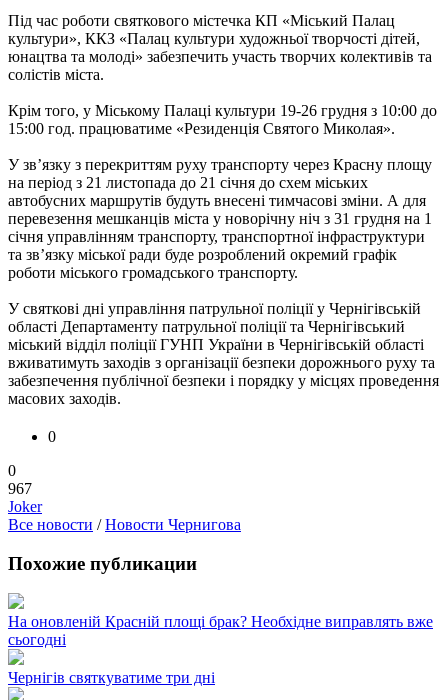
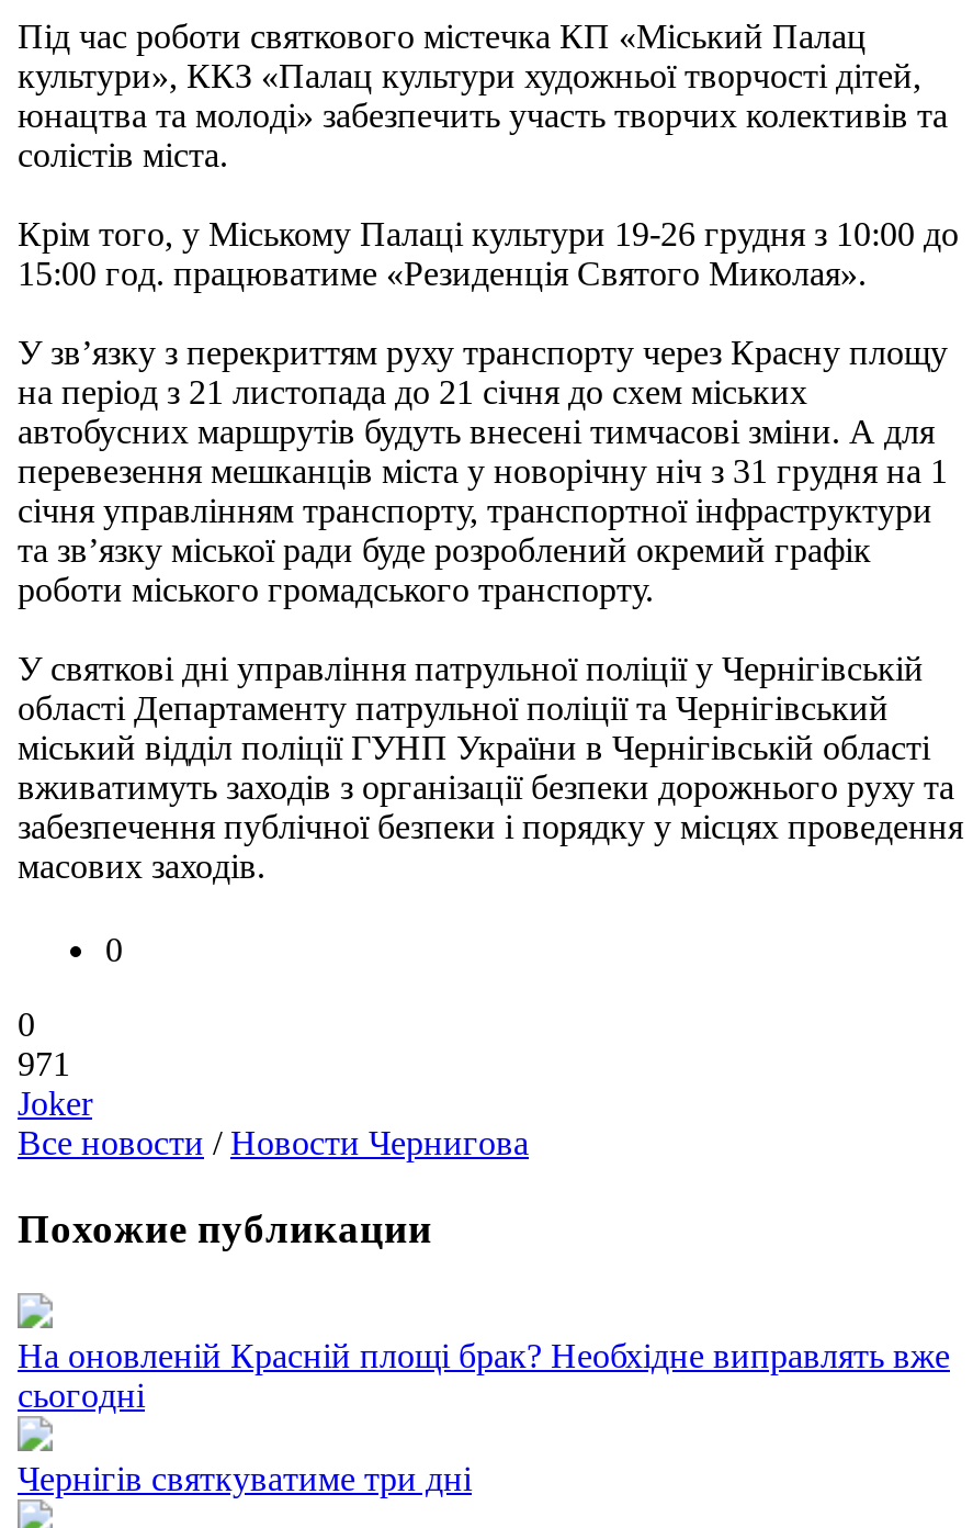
- 967
+ 971
